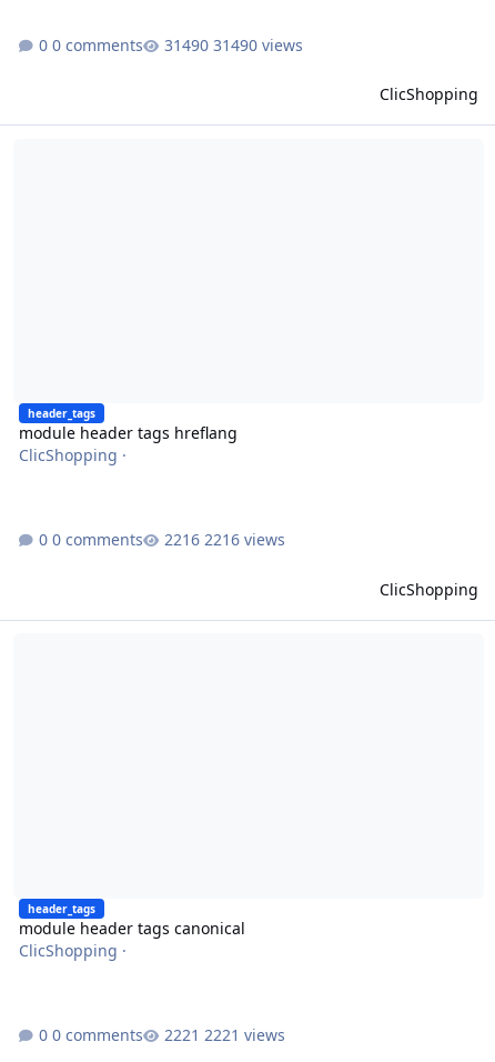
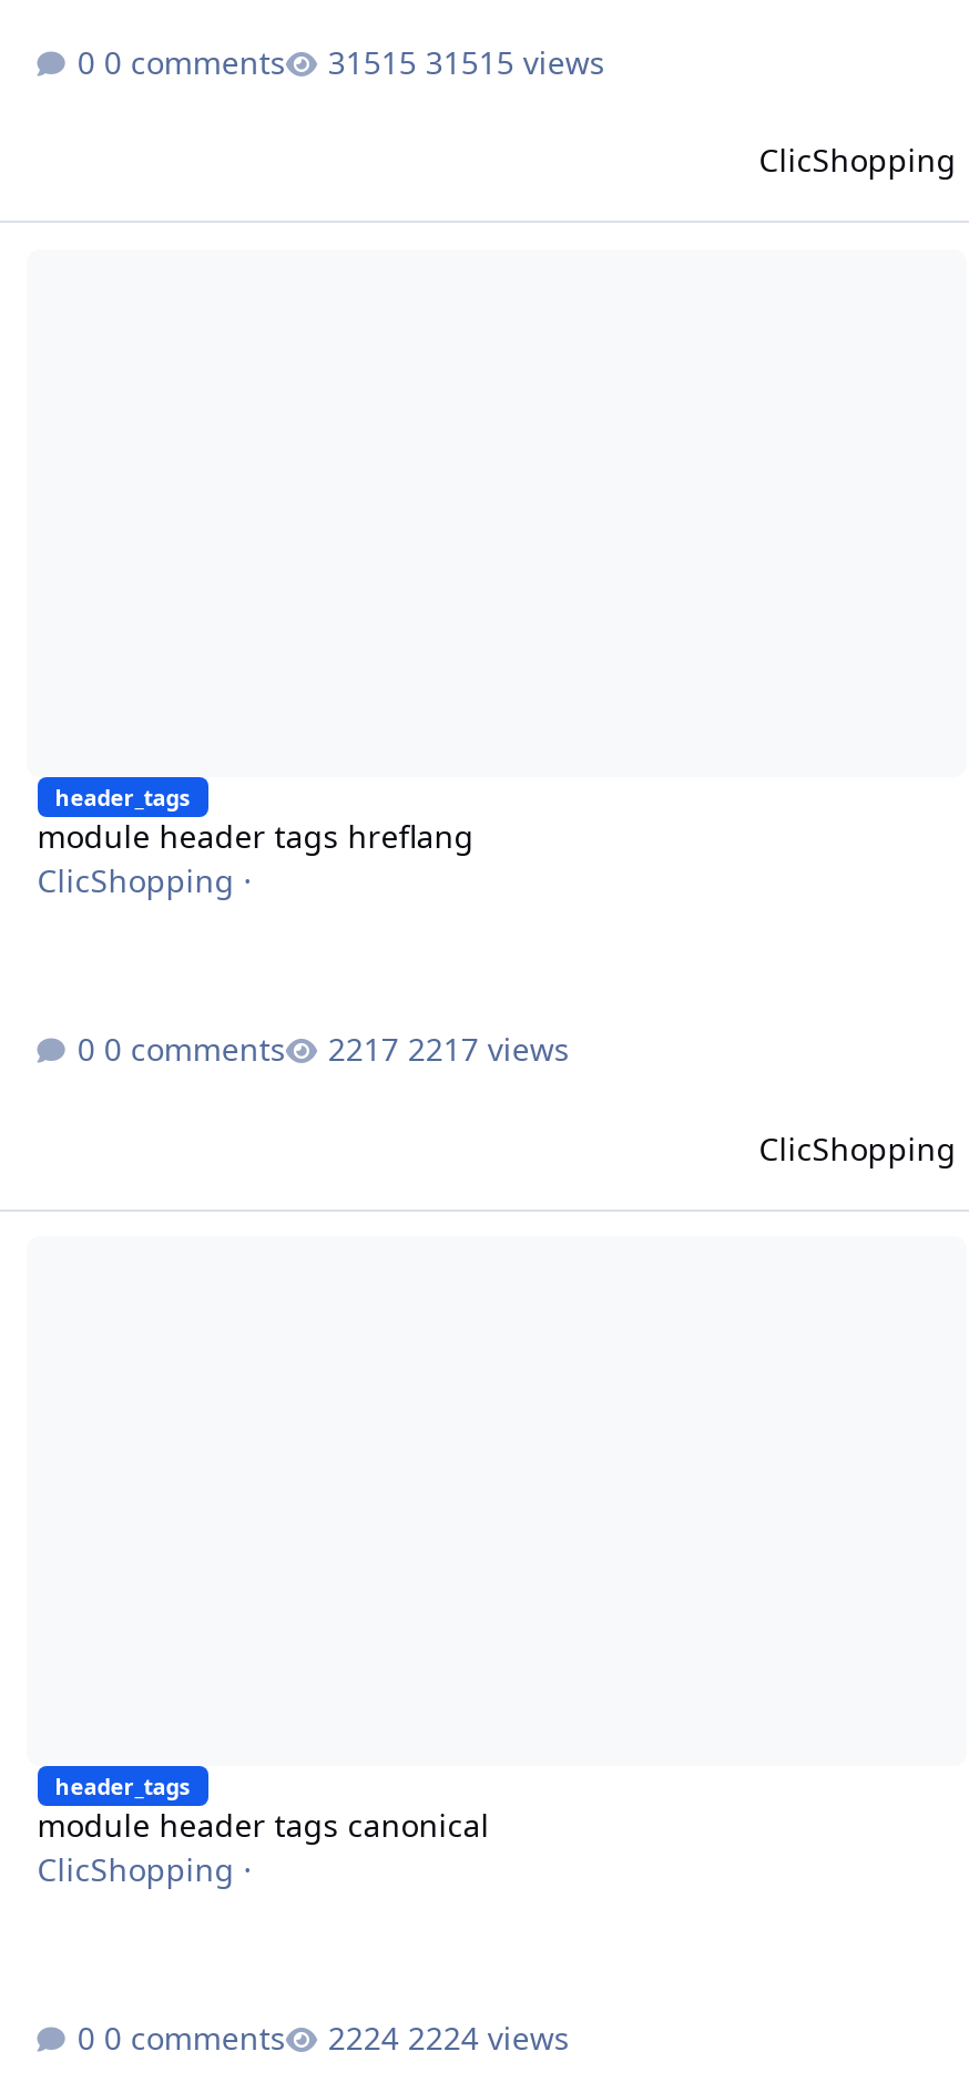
- 31490 views
+ 31515 views

- 2216 views
+ 2217 views

- 2221 views
+ 2224 views
